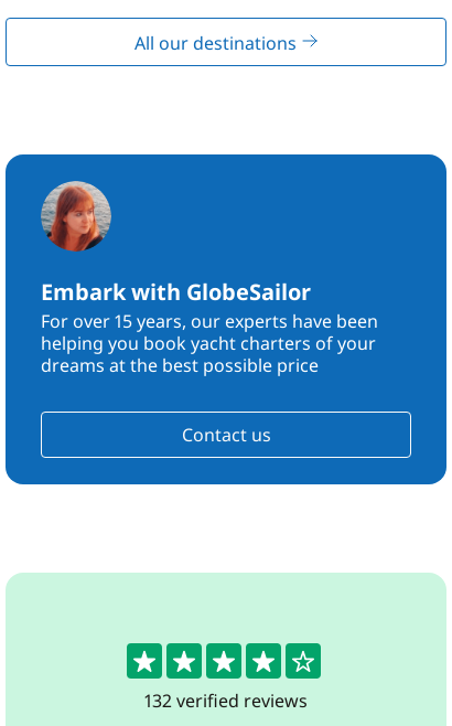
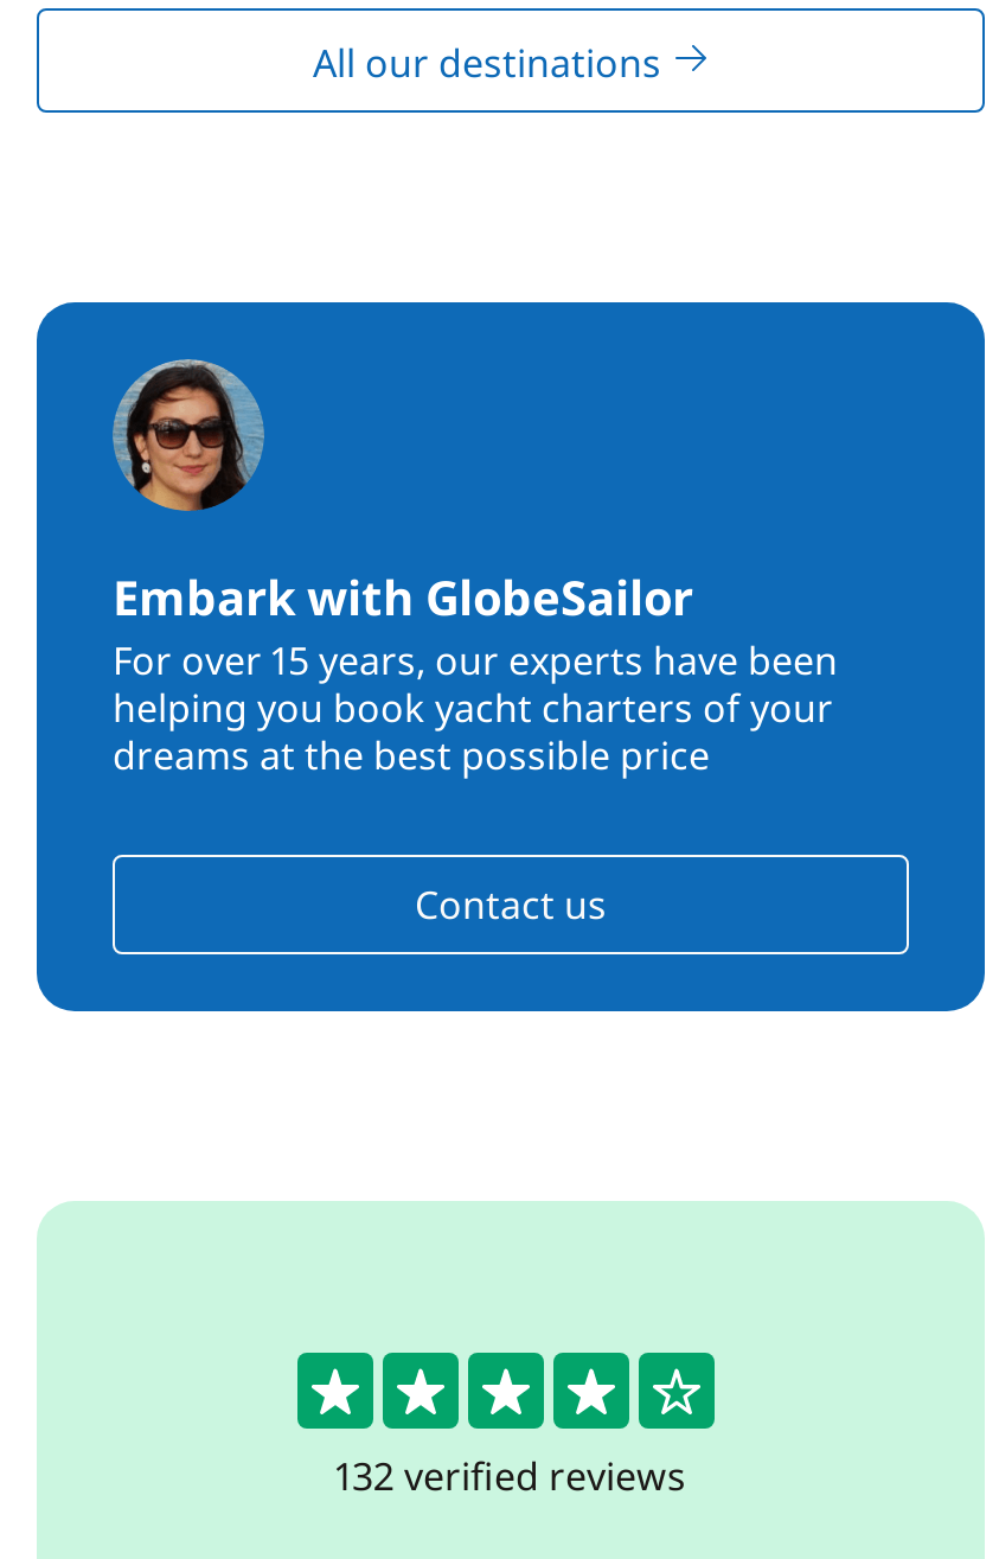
- [image]
+ [image]
